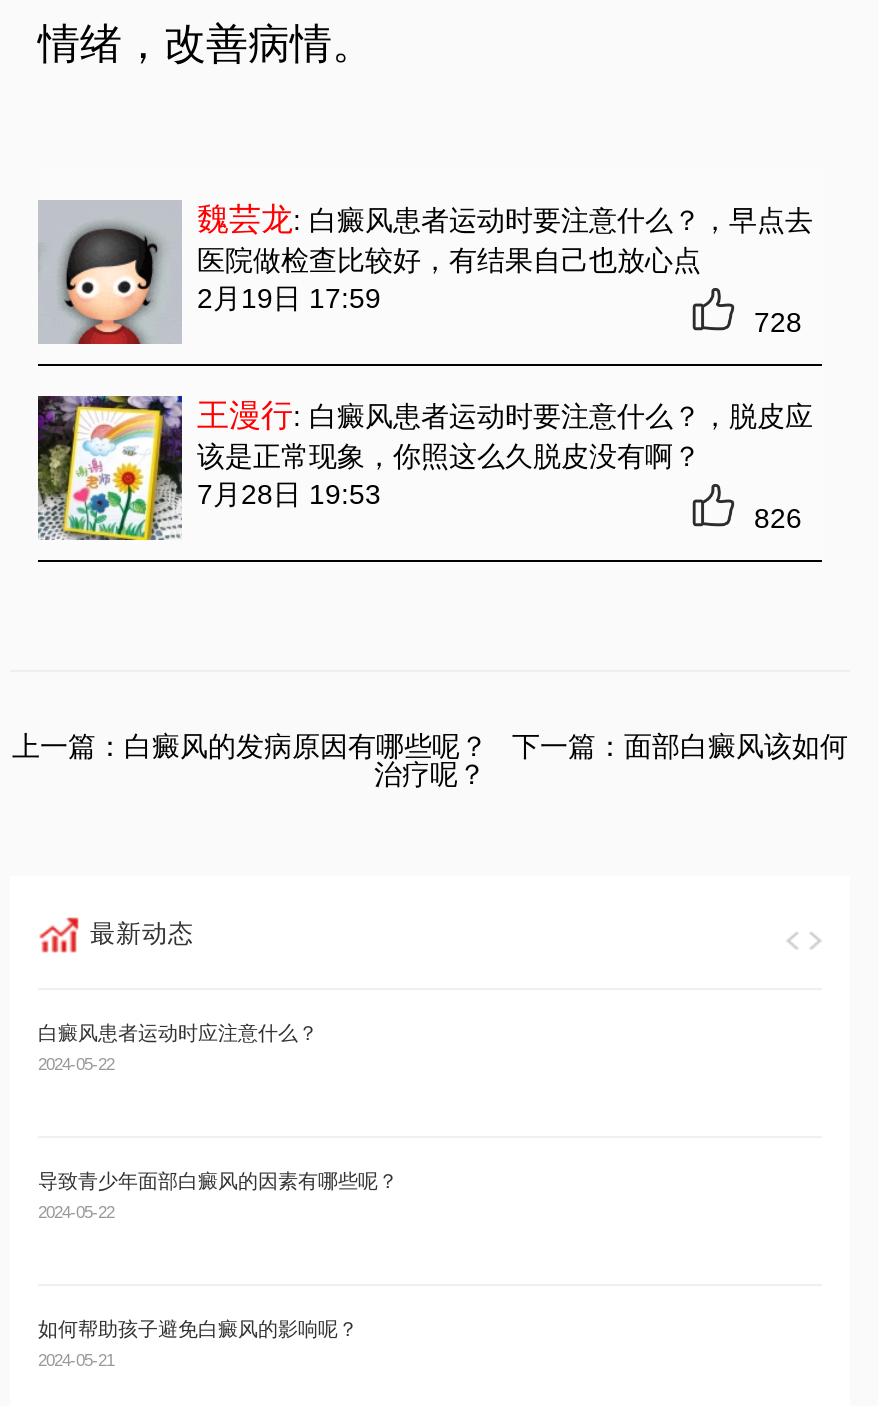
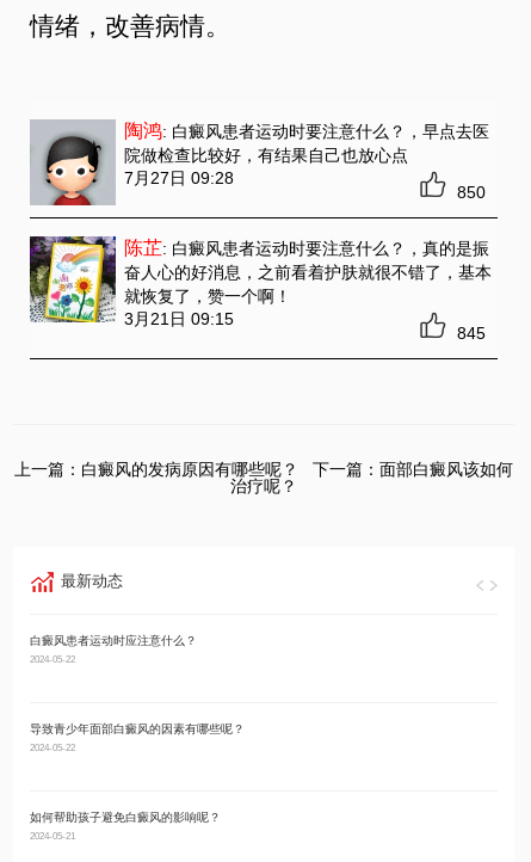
- 魏芸龙: 白癜风患者运动时要注意什么？，早点去
- 医院做检查比较好，有结果自己也放心点
- 2月19日 17:59
- 728
+ 陶鸿: 白癜风患者运动时要注意什么？，早点去医
+ 院做检查比较好，有结果自己也放心点
+ 7月27日 09:28
+ 850

- 王漫行: 白癜风患者运动时要注意什么？，脱皮应
- 该是正常现象，你照这么久脱皮没有啊？
- 7月28日 19:53
- 826
+ 陈芷: 白癜风患者运动时要注意什么？，真的是振
+ 奋人心的好消息，之前看着护肤就很不错了，基本
+ 就恢复了，赞一个啊！
+ 3月21日 09:15
+ 845
